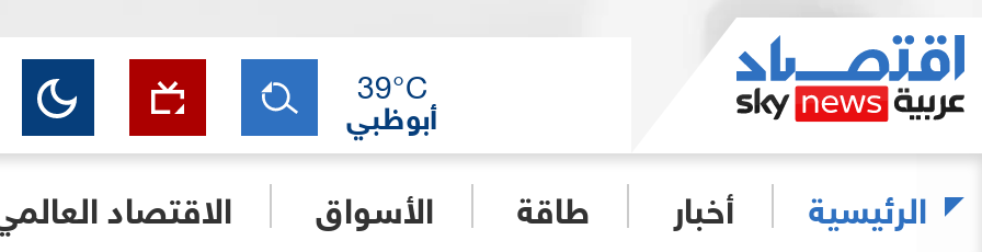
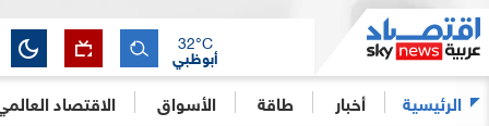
- 39°C
+ 32°C
